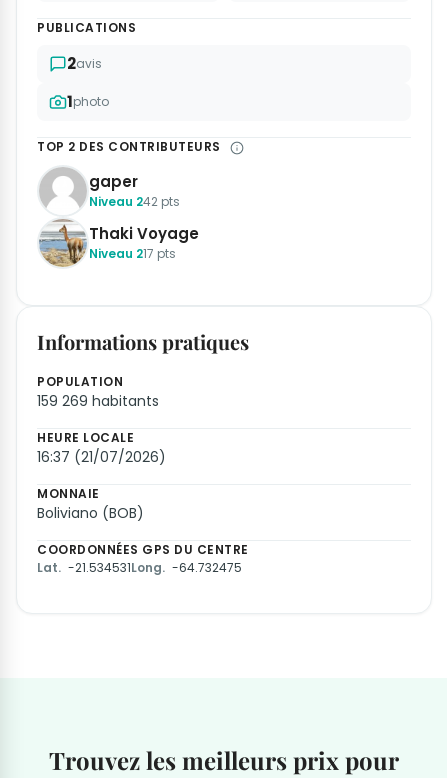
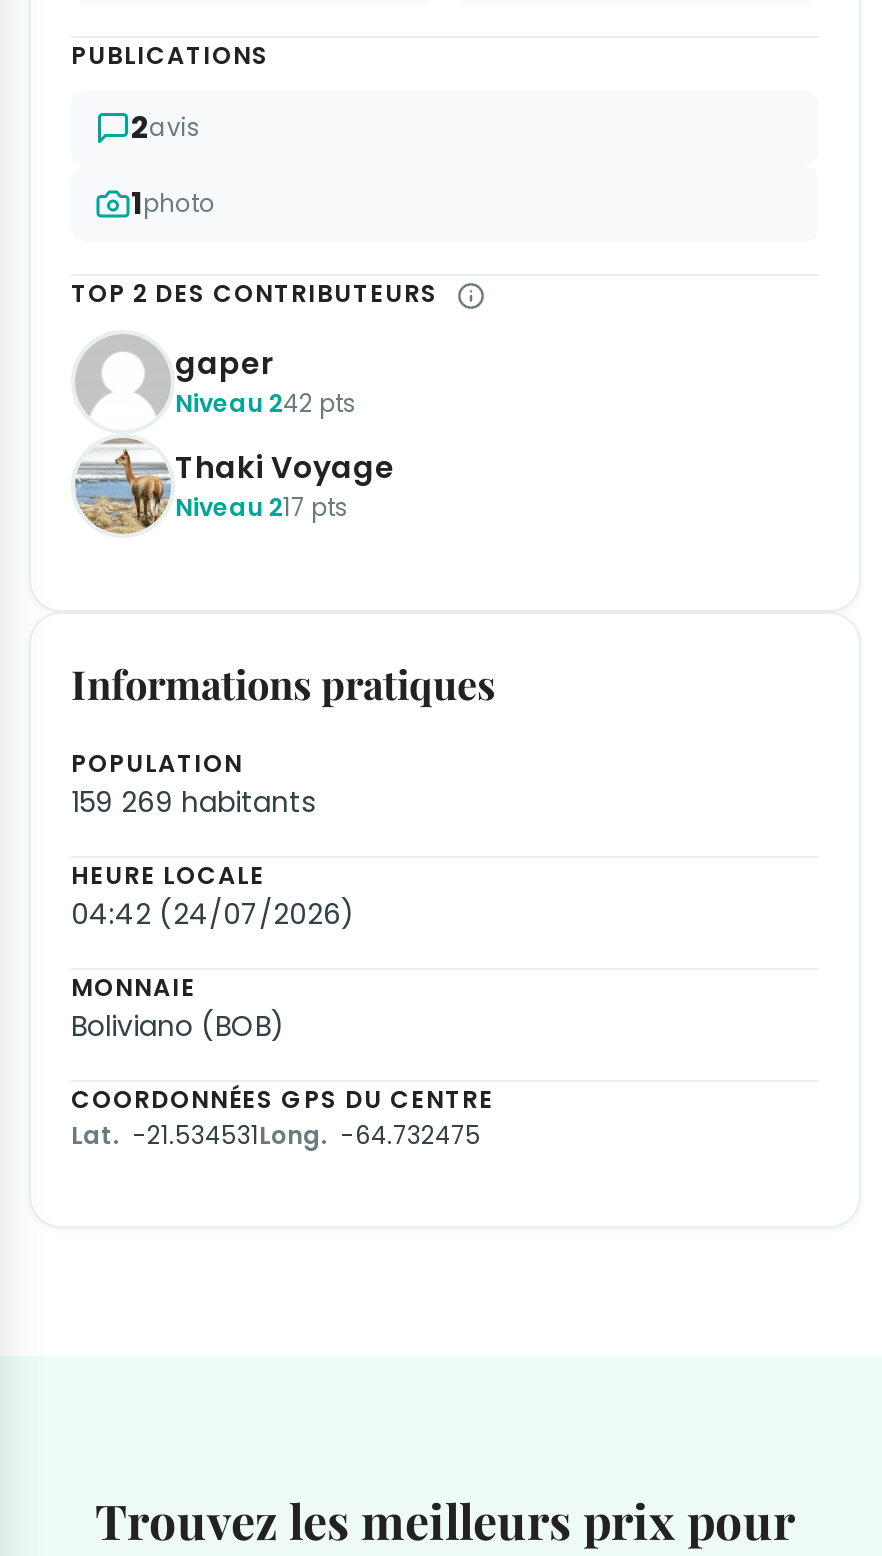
- 16:37 (21/07/2026)
+ 04:42 (24/07/2026)
